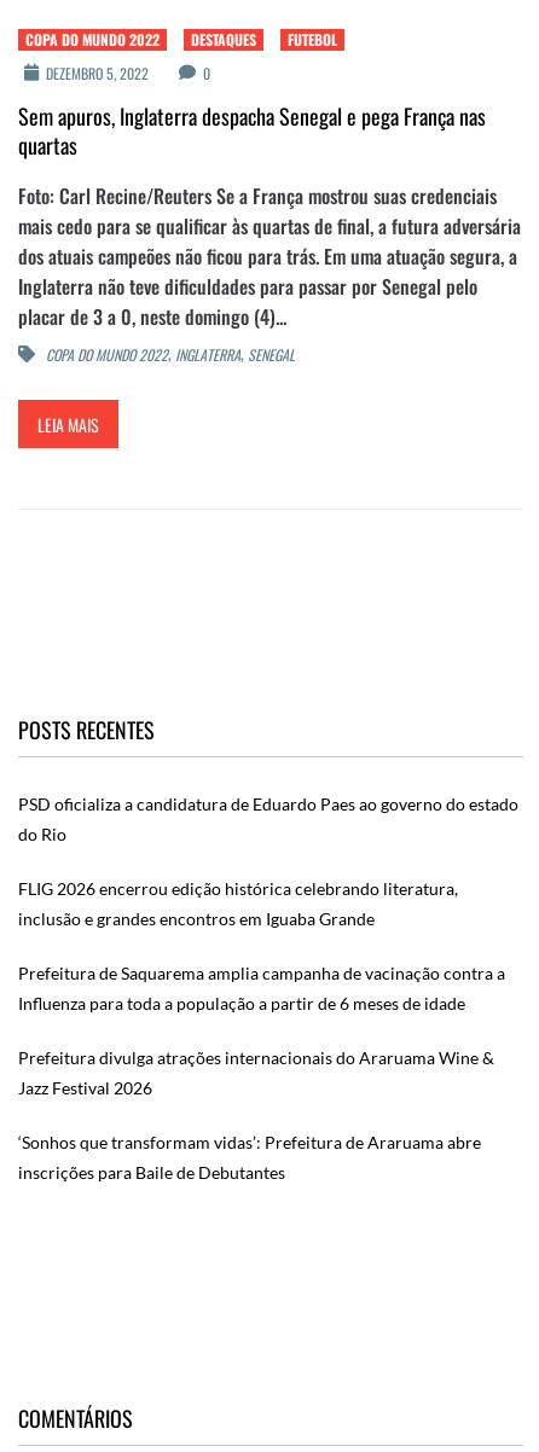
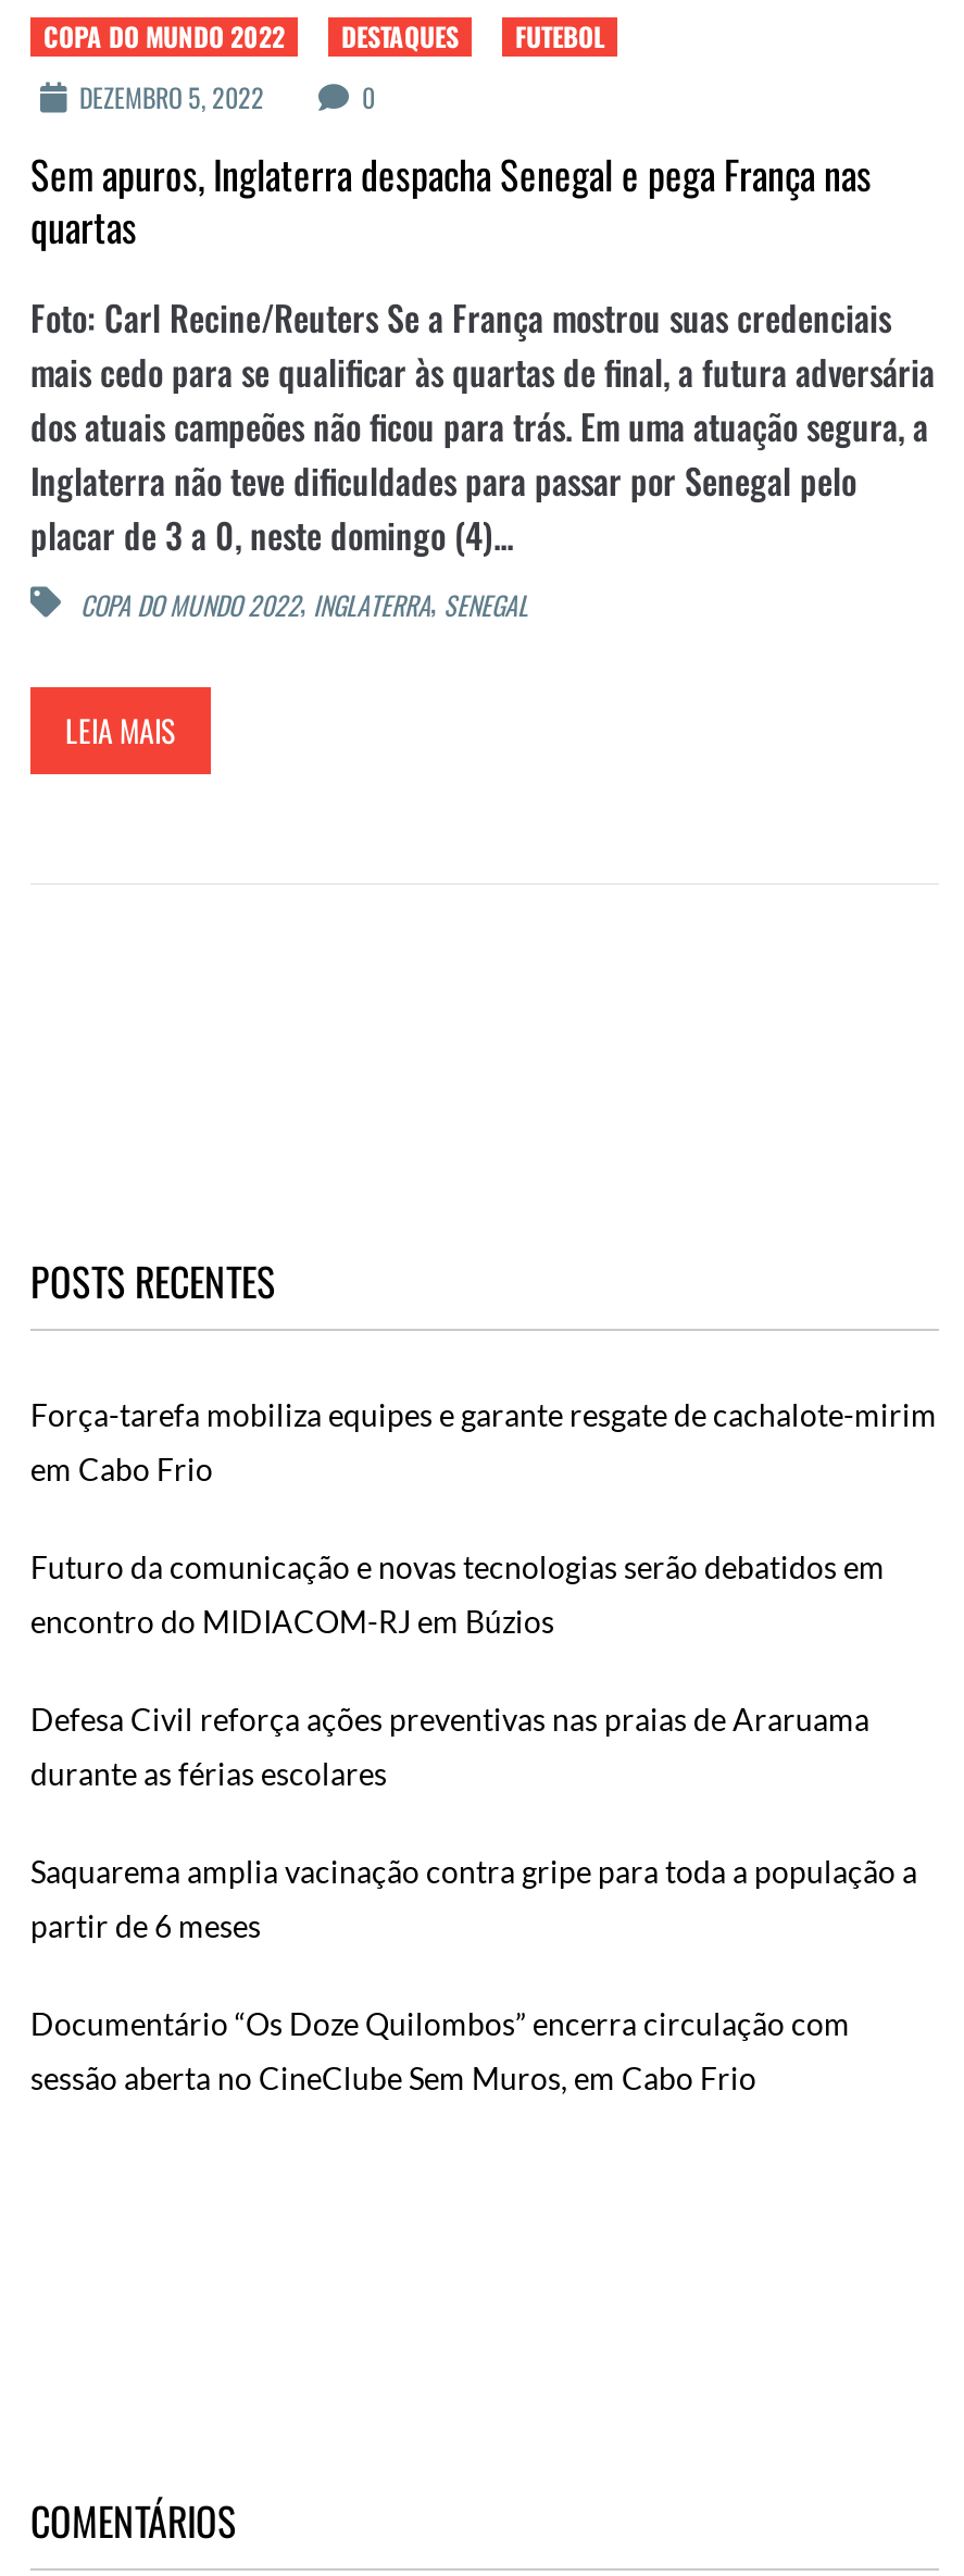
- PSD oficializa a candidatura de Eduardo Paes ao governo do estado
+ Força-tarefa mobiliza equipes e garante resgate de cachalote-mirim

- do Rio
+ em Cabo Frio

- FLIG 2026 encerrou edição histórica celebrando literatura,
+ Futuro da comunicação e novas tecnologias serão debatidos em

- inclusão e grandes encontros em Iguaba Grande
+ encontro do MIDIACOM-RJ em Búzios

- Prefeitura de Saquarema amplia campanha de vacinação contra a
+ Defesa Civil reforça ações preventivas nas praias de Araruama

- Influenza para toda a população a partir de 6 meses de idade
+ durante as férias escolares

- Prefeitura divulga atrações internacionais do Araruama Wine &
+ Saquarema amplia vacinação contra gripe para toda a população a

- Jazz Festival 2026
+ partir de 6 meses

- ‘Sonhos que transformam vidas’: Prefeitura de Araruama abre
+ Documentário “Os Doze Quilombos” encerra circulação com

- inscrições para Baile de Debutantes
+ sessão aberta no CineClube Sem Muros, em Cabo Frio
